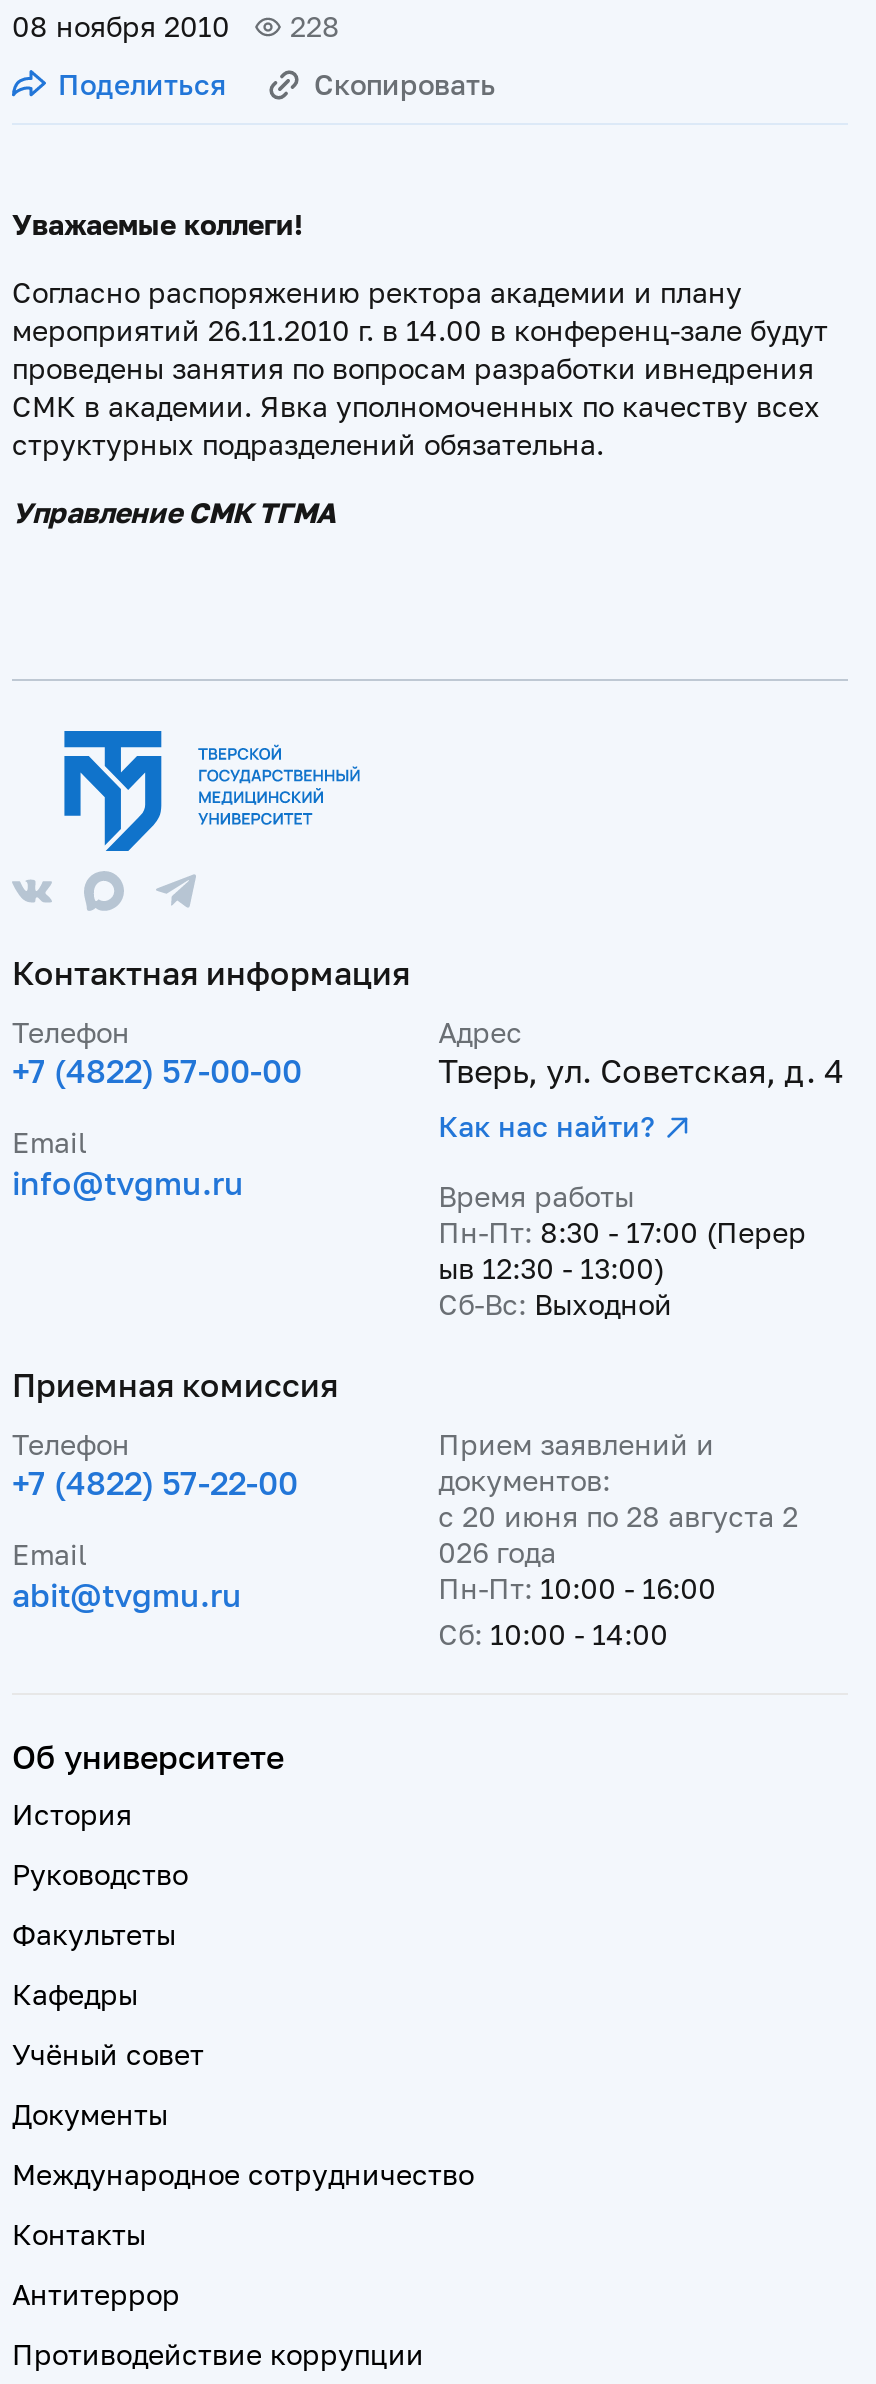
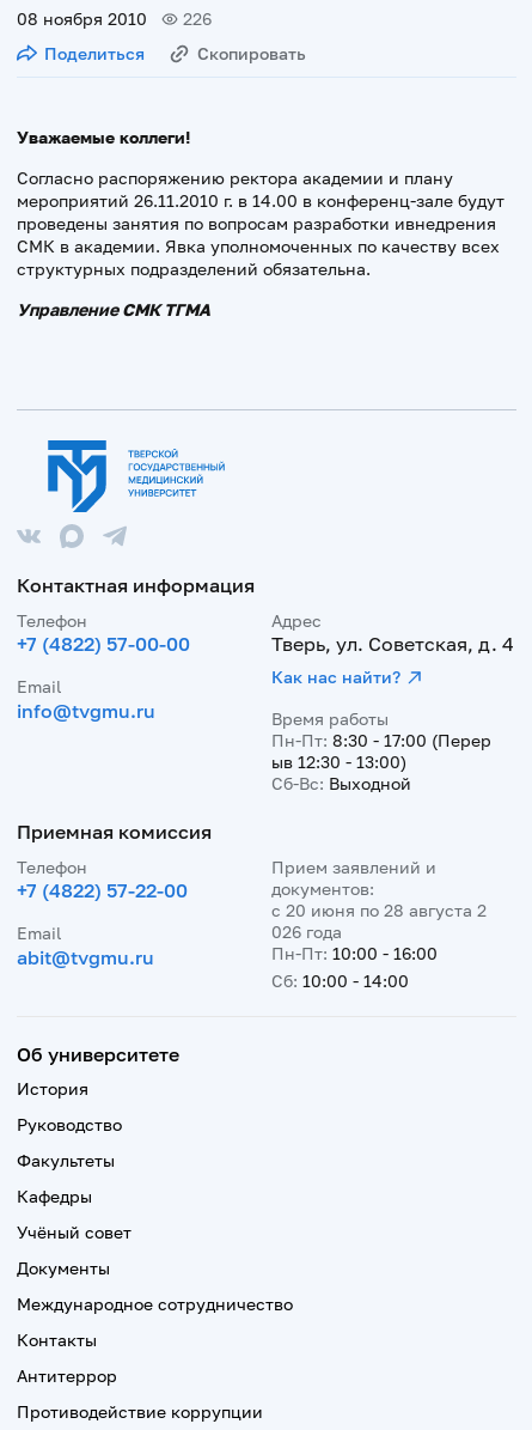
- 08 ноября 2010 228
+ 08 ноября 2010 226
